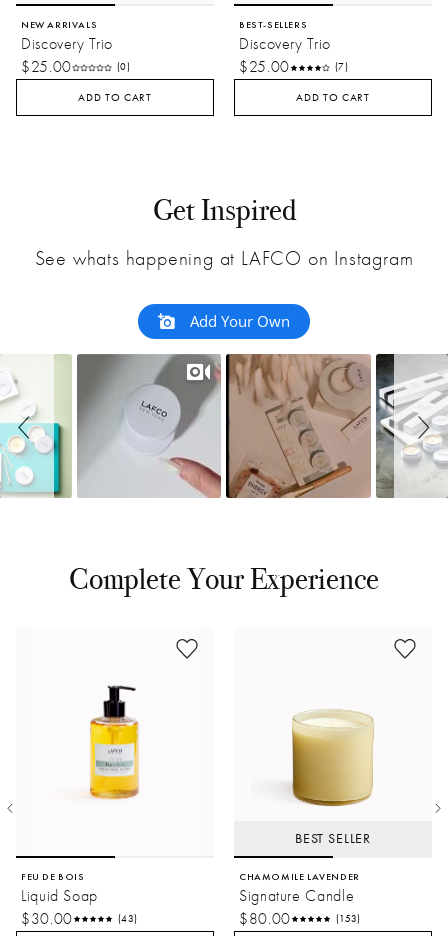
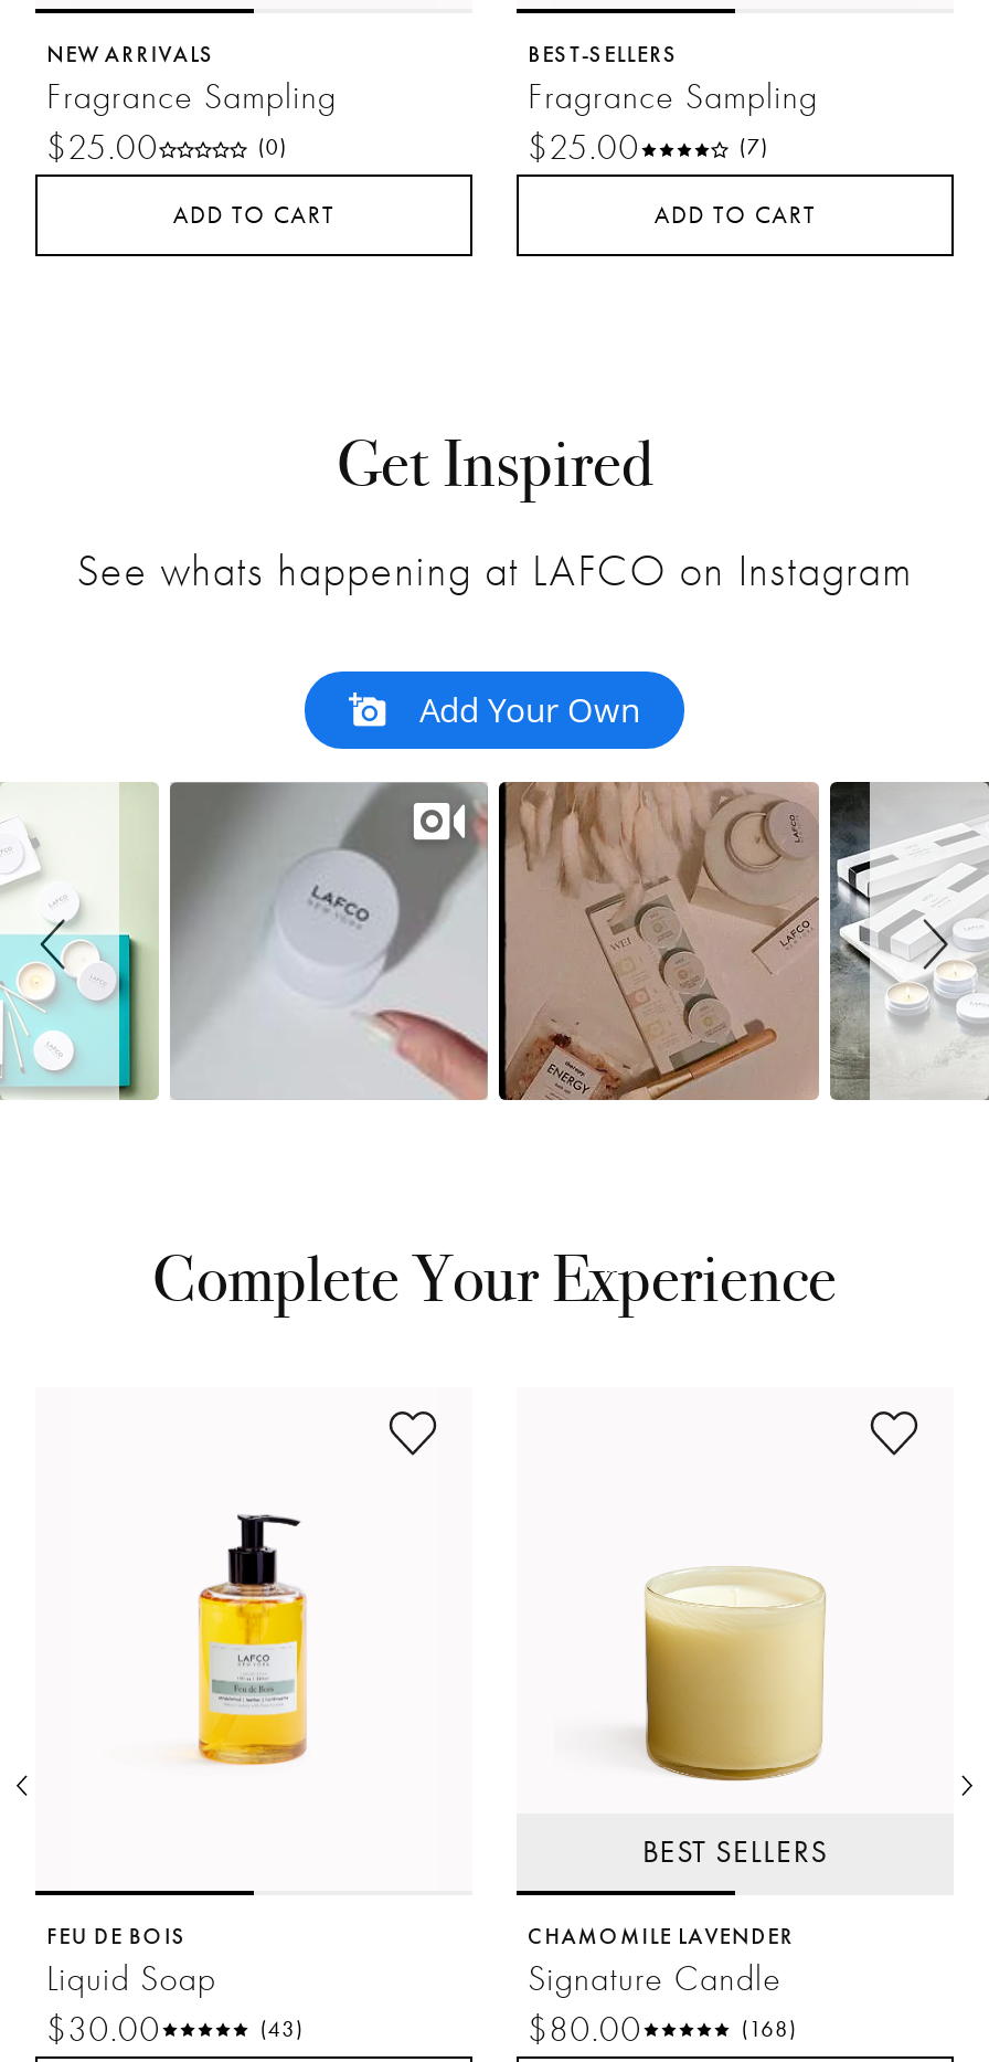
- Discovery Trio
+ Fragrance Sampling

- Discovery Trio
+ Fragrance Sampling

- BEST SELLER
+ BEST SELLERS

- (153)
+ (168)
